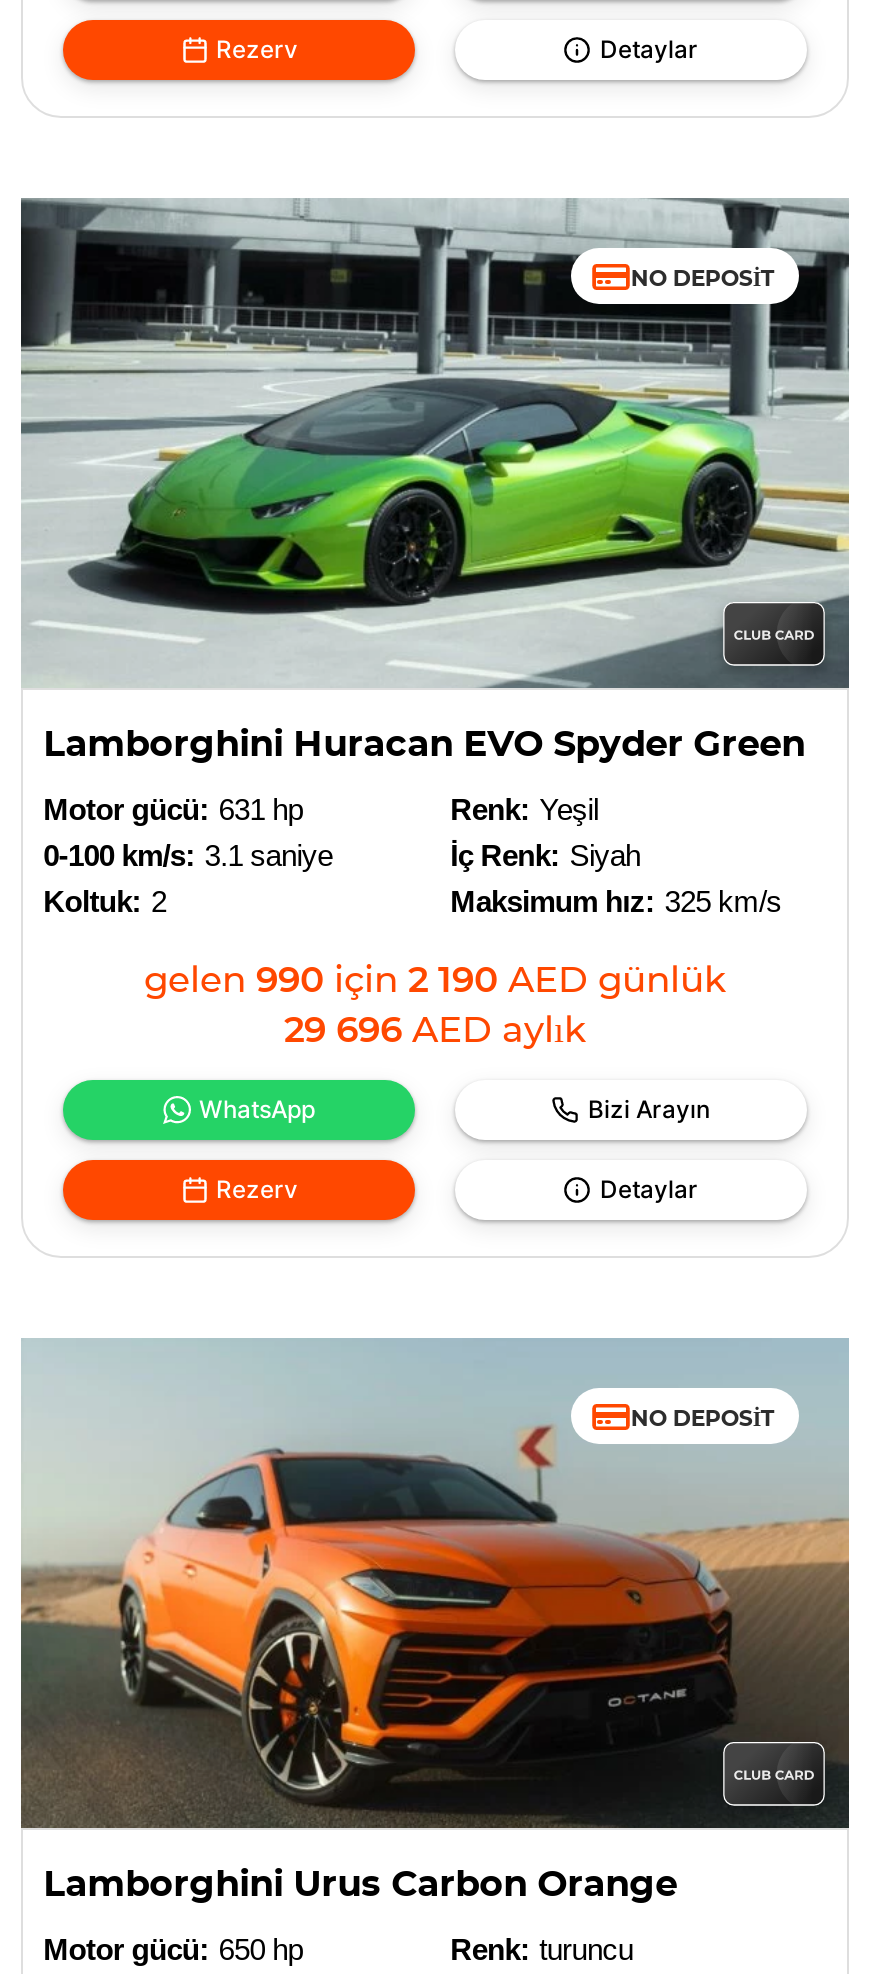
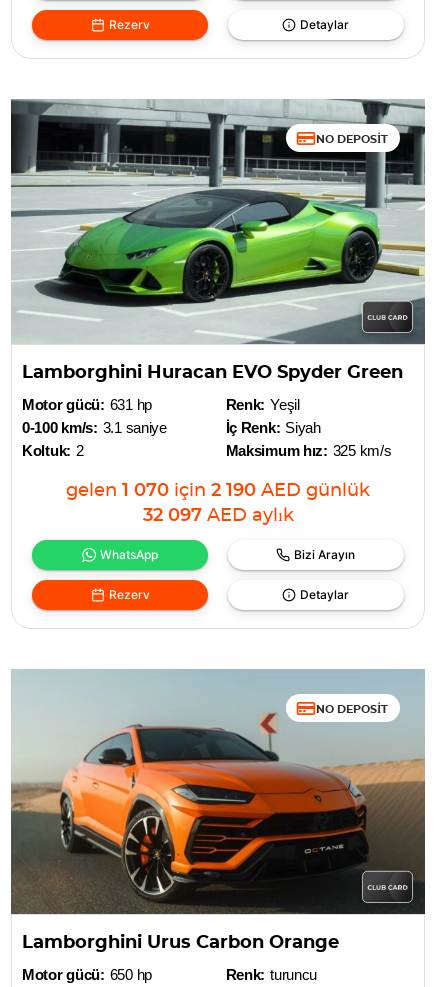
- gelen 990 için 2 190 AED günlük
+ gelen 1 070 için 2 190 AED günlük

- 29 696 AED aylık
+ 32 097 AED aylık
